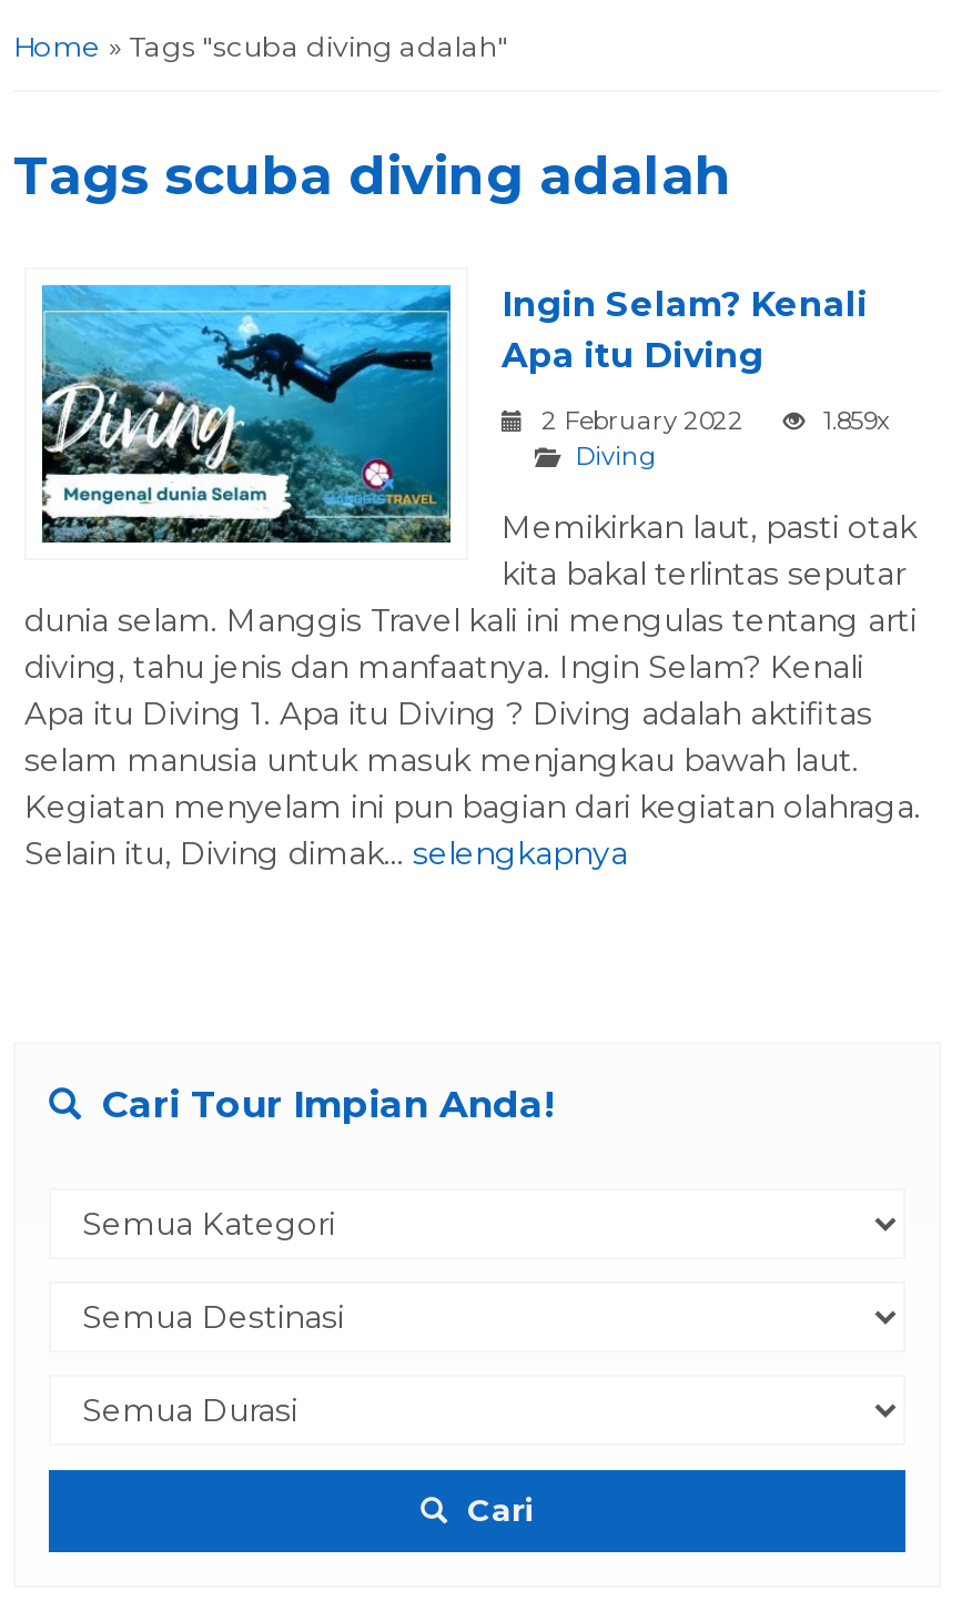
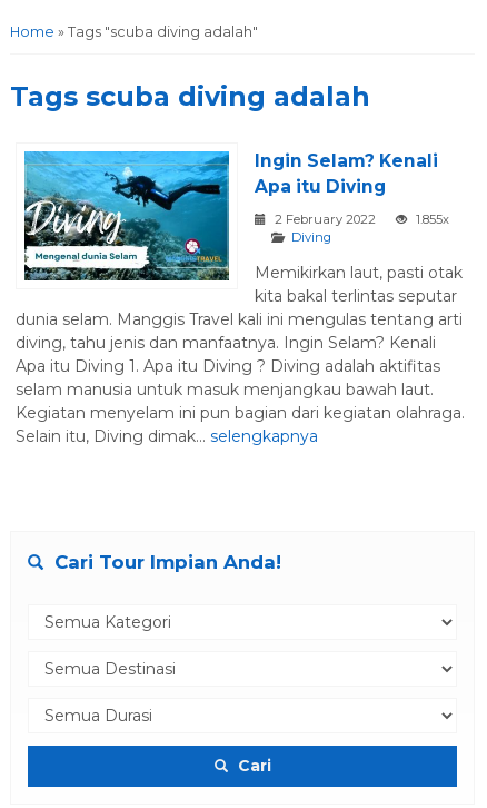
- 1.859x
+ 1.855x
